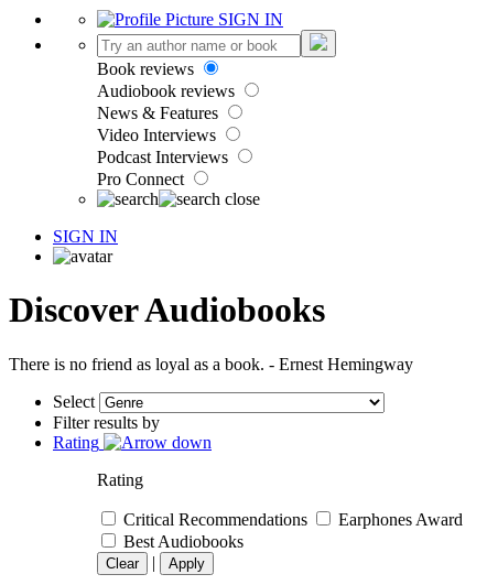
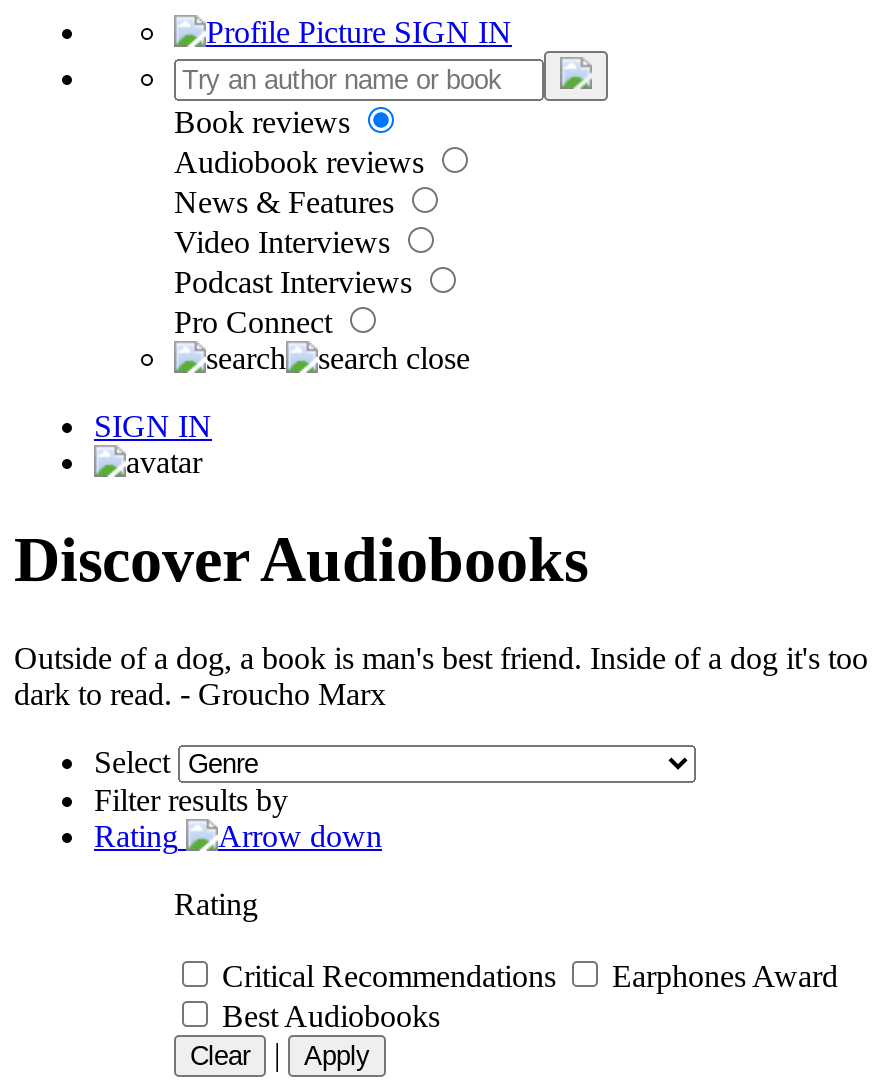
- There is no friend as loyal as a book. - Ernest Hemingway
+ Outside of a dog, a book is man's best friend. Inside of a dog it's too
+ dark to read. - Groucho Marx
